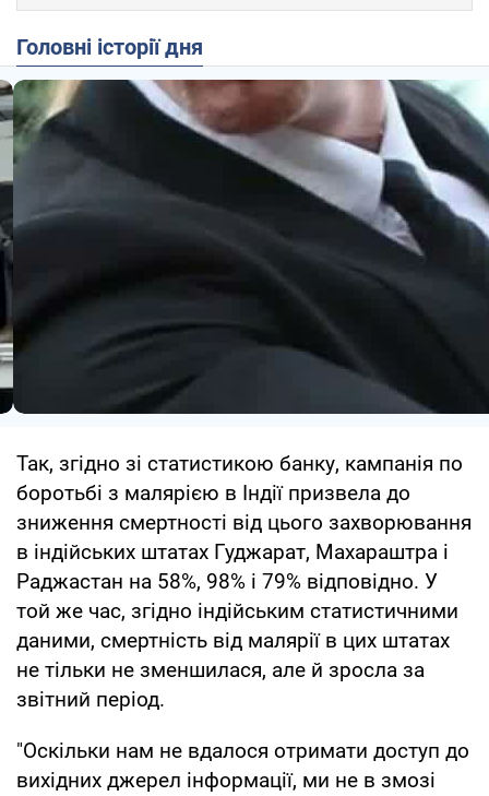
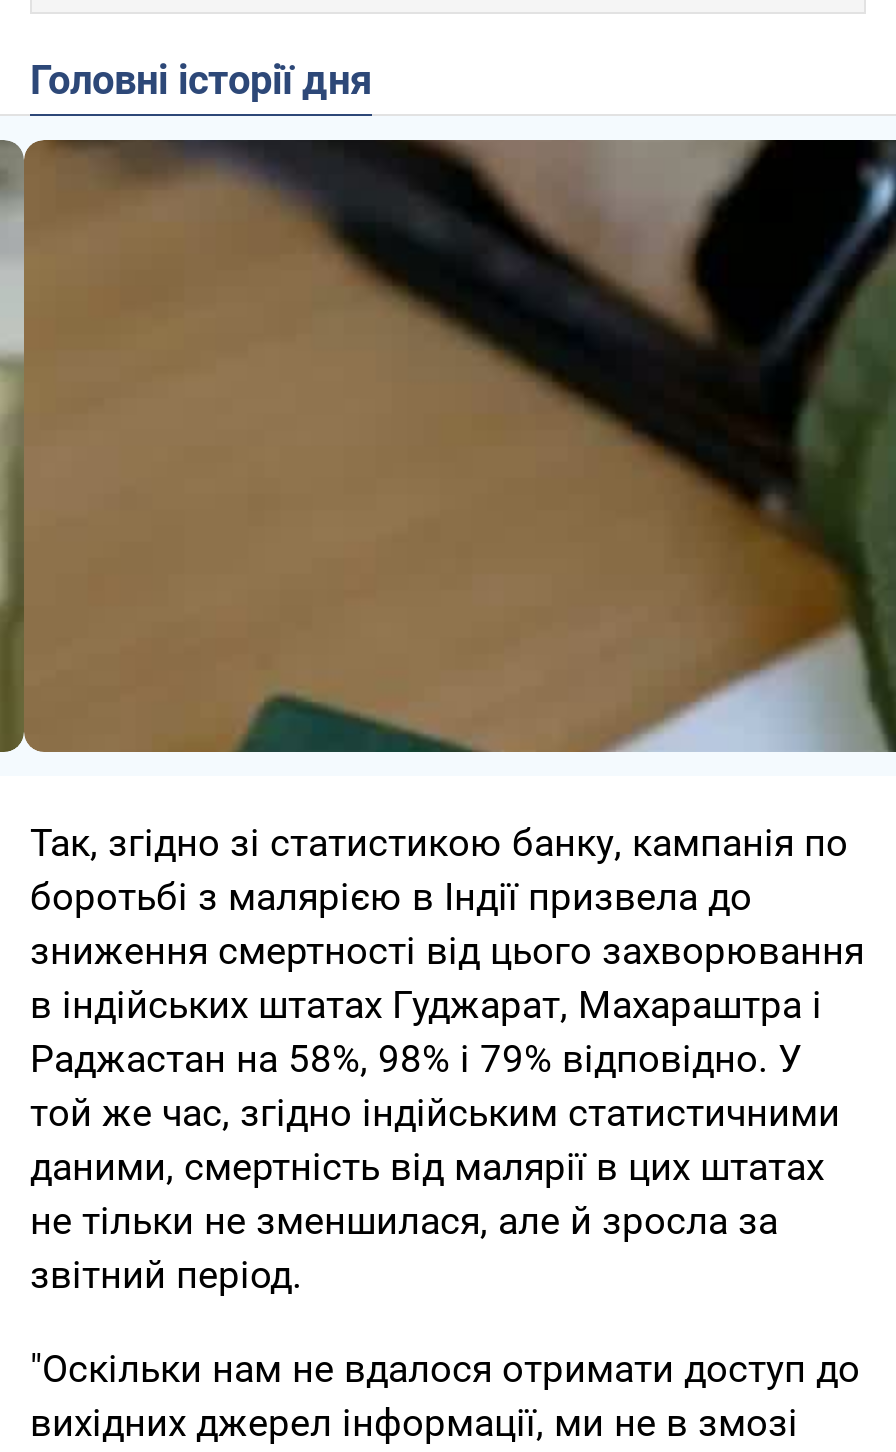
- [image]
+ [image]
